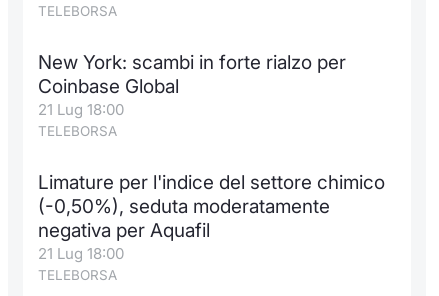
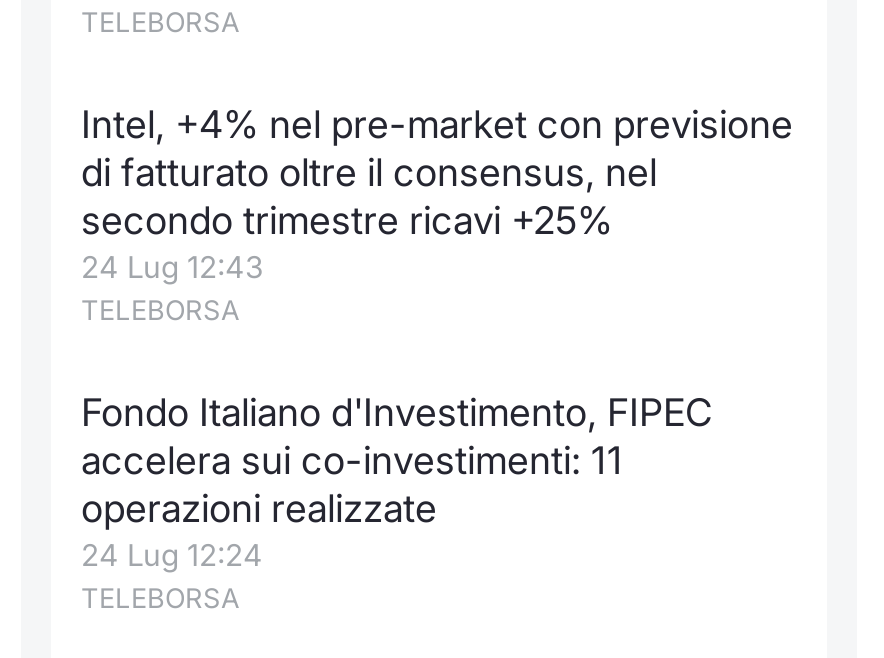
- New York: scambi in forte rialzo per
- Coinbase Global
- 21 Lug 18:00
+ Intel, +4% nel pre-market con previsione
+ di fatturato oltre il consensus, nel
+ secondo trimestre ricavi +25%
+ 24 Lug 12:43

- Limature per l'indice del settore chimico
- (-0,50%), seduta moderatamente
- negativa per Aquafil
- 21 Lug 18:00
+ Fondo Italiano d'Investimento, FIPEC
+ accelera sui co-investimenti: 11
+ operazioni realizzate
+ 24 Lug 12:24
